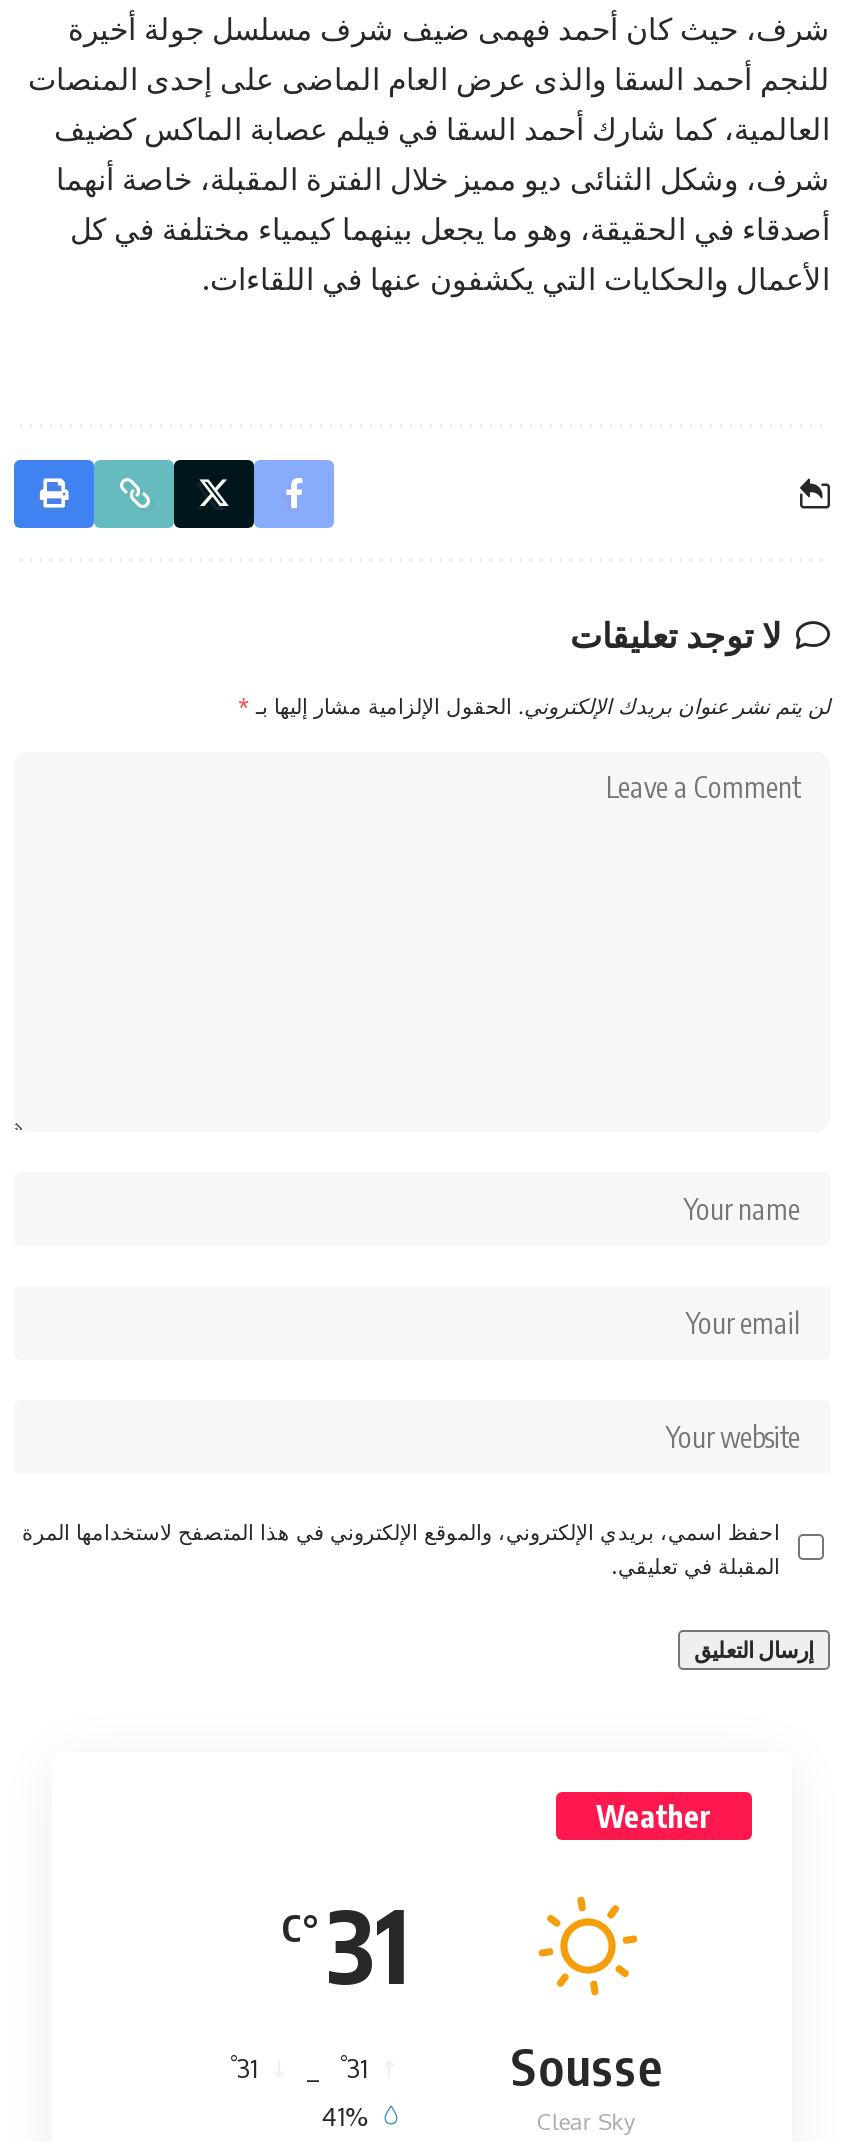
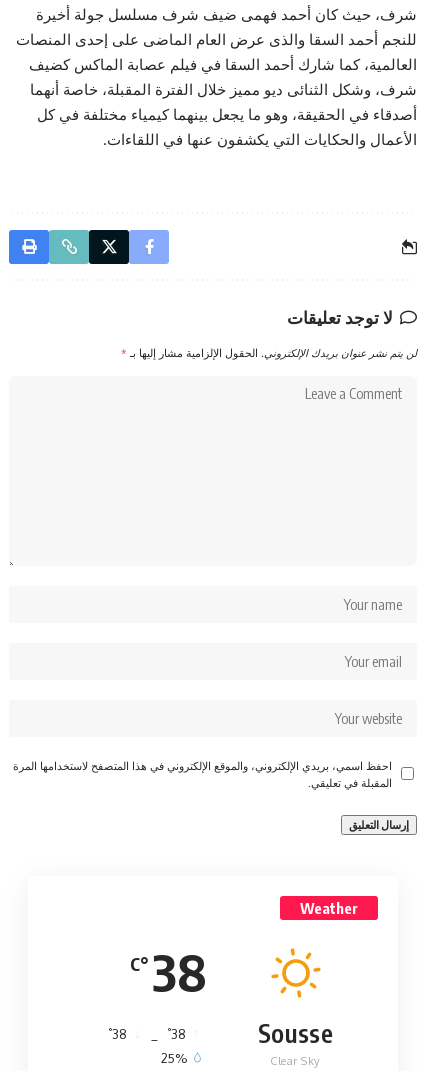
- 31
+ 38

- 31
+ 38

- 31
+ 38

- 41%
+ 25%
